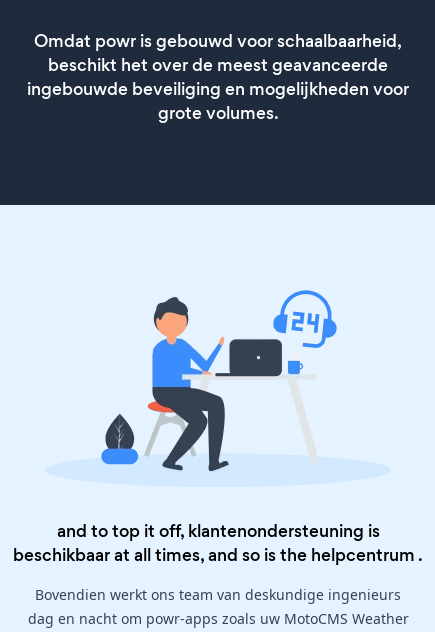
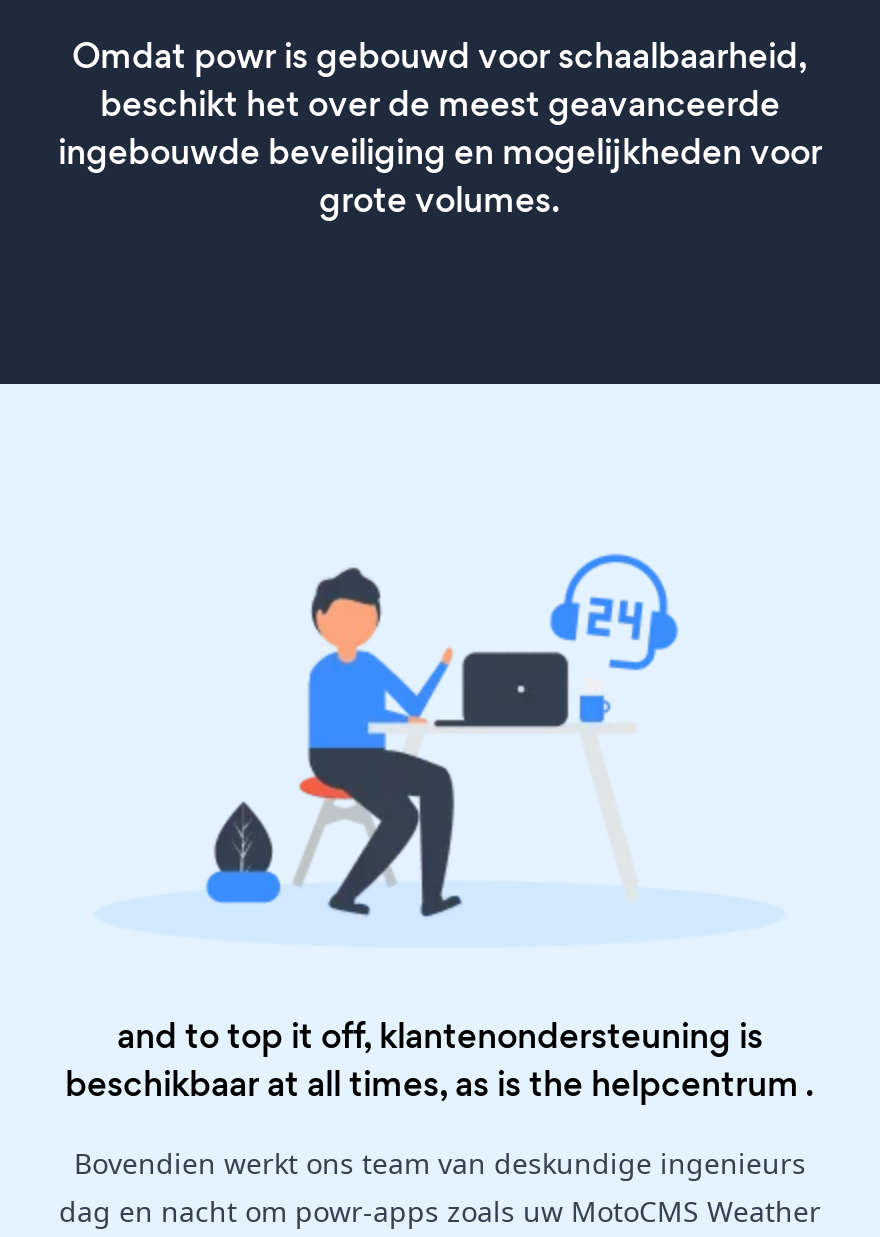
- beschikbaar at all times, and so is the helpcentrum.
+ beschikbaar at all times, as is the helpcentrum.
